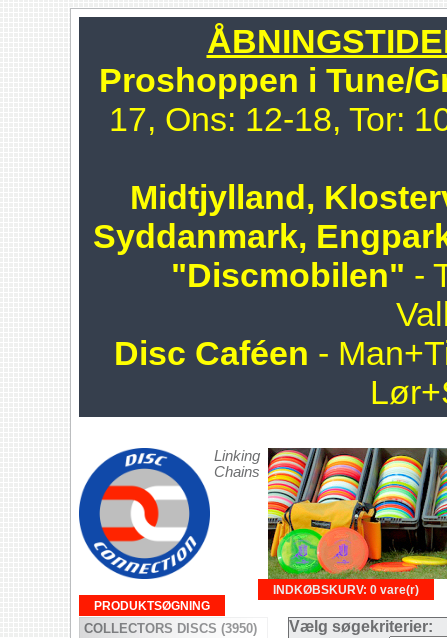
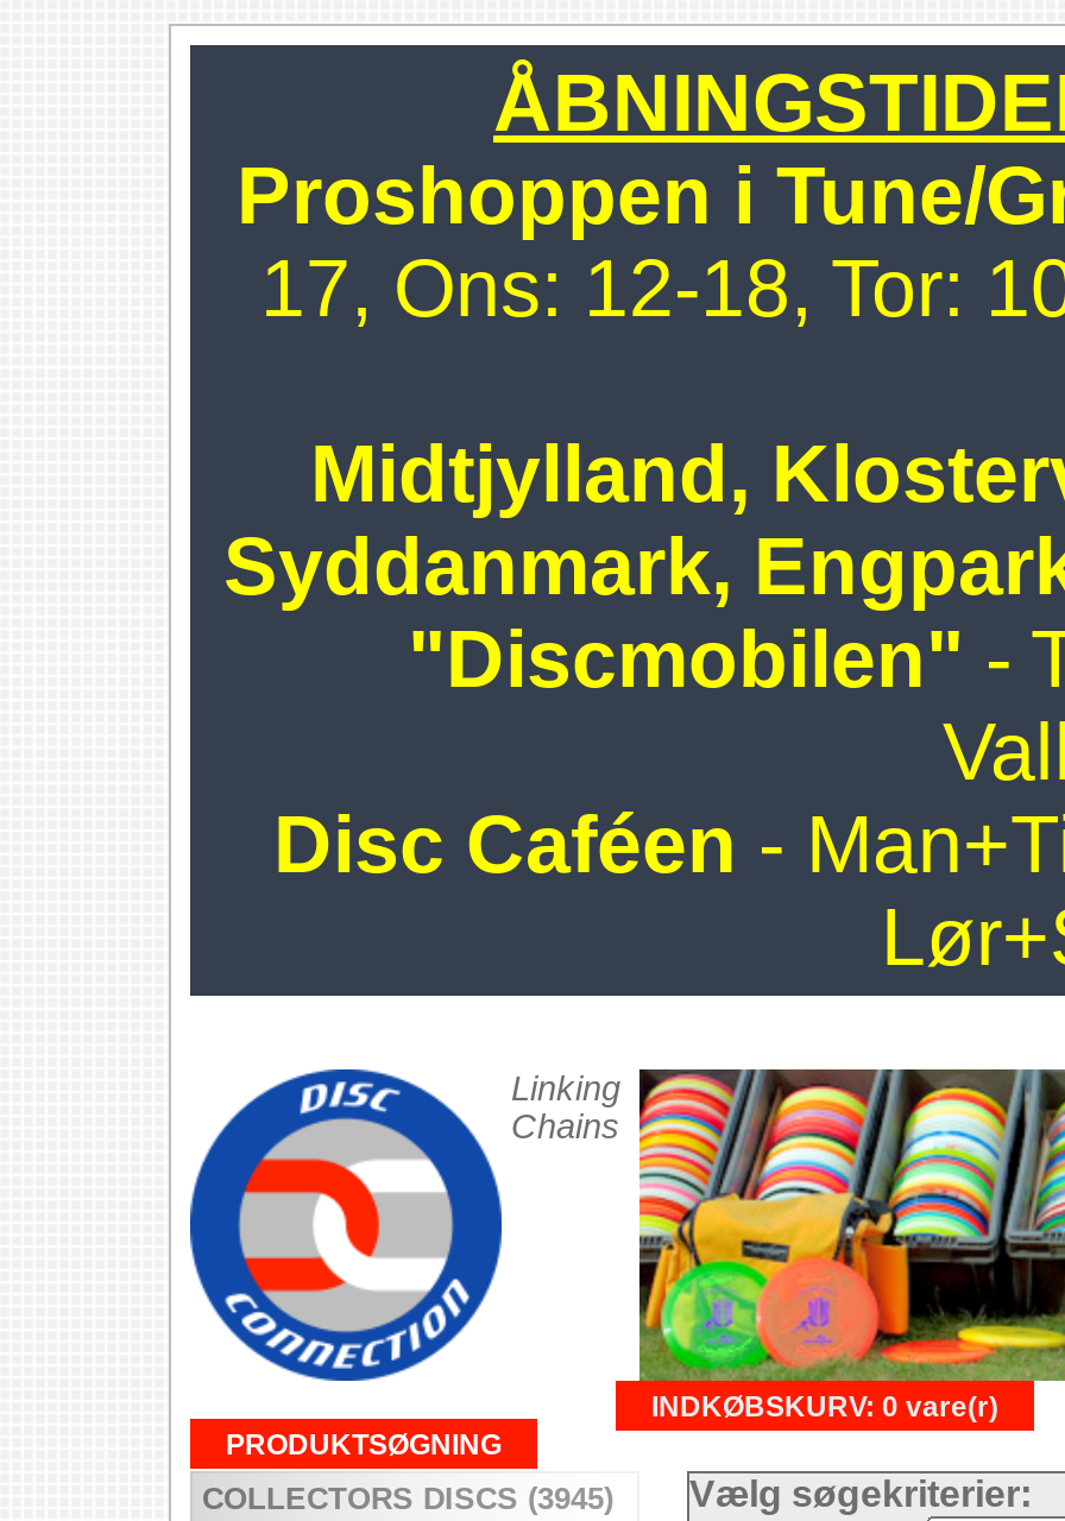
- COLLECTORS DISCS (3950)
+ COLLECTORS DISCS (3945)
